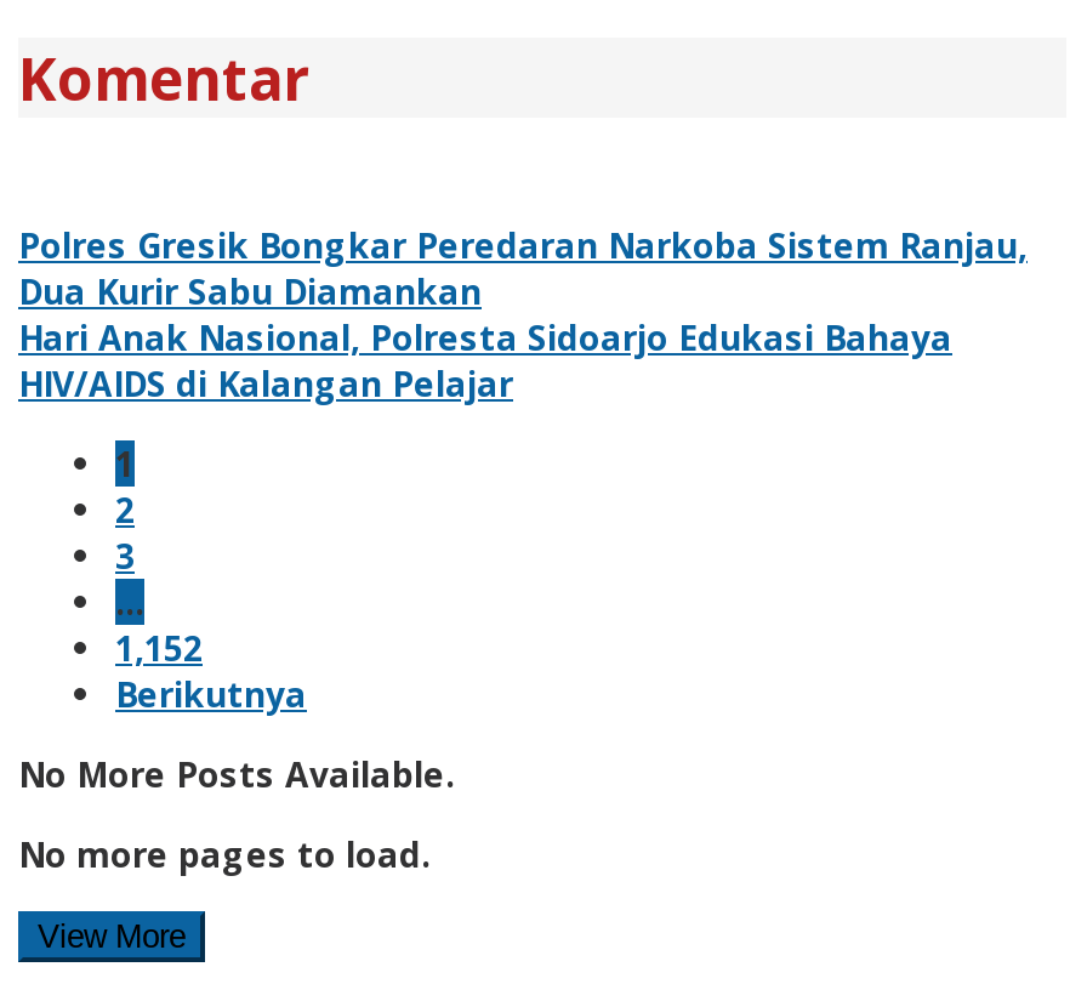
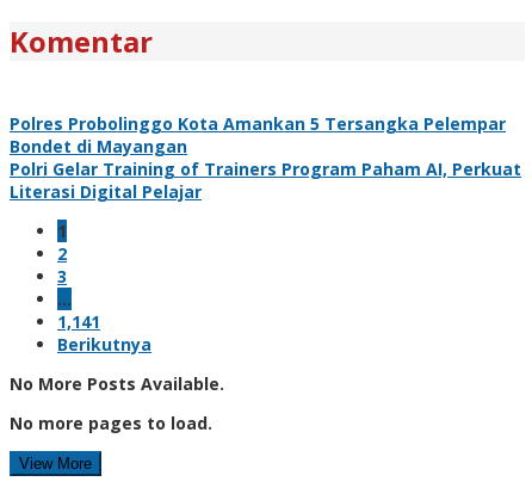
- Polres Gresik Bongkar Peredaran Narkoba Sistem Ranjau,
- Dua Kurir Sabu Diamankan
- Hari Anak Nasional, Polresta Sidoarjo Edukasi Bahaya
- HIV/AIDS di Kalangan Pelajar
+ Polres Probolinggo Kota Amankan 5 Tersangka Pelempar
+ Bondet di Mayangan
+ Polri Gelar Training of Trainers Program Paham AI, Perkuat
+ Literasi Digital Pelajar

- 1,152
+ 1,141
